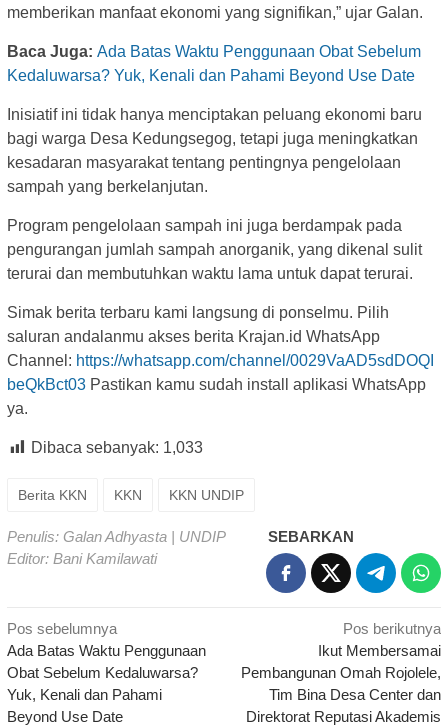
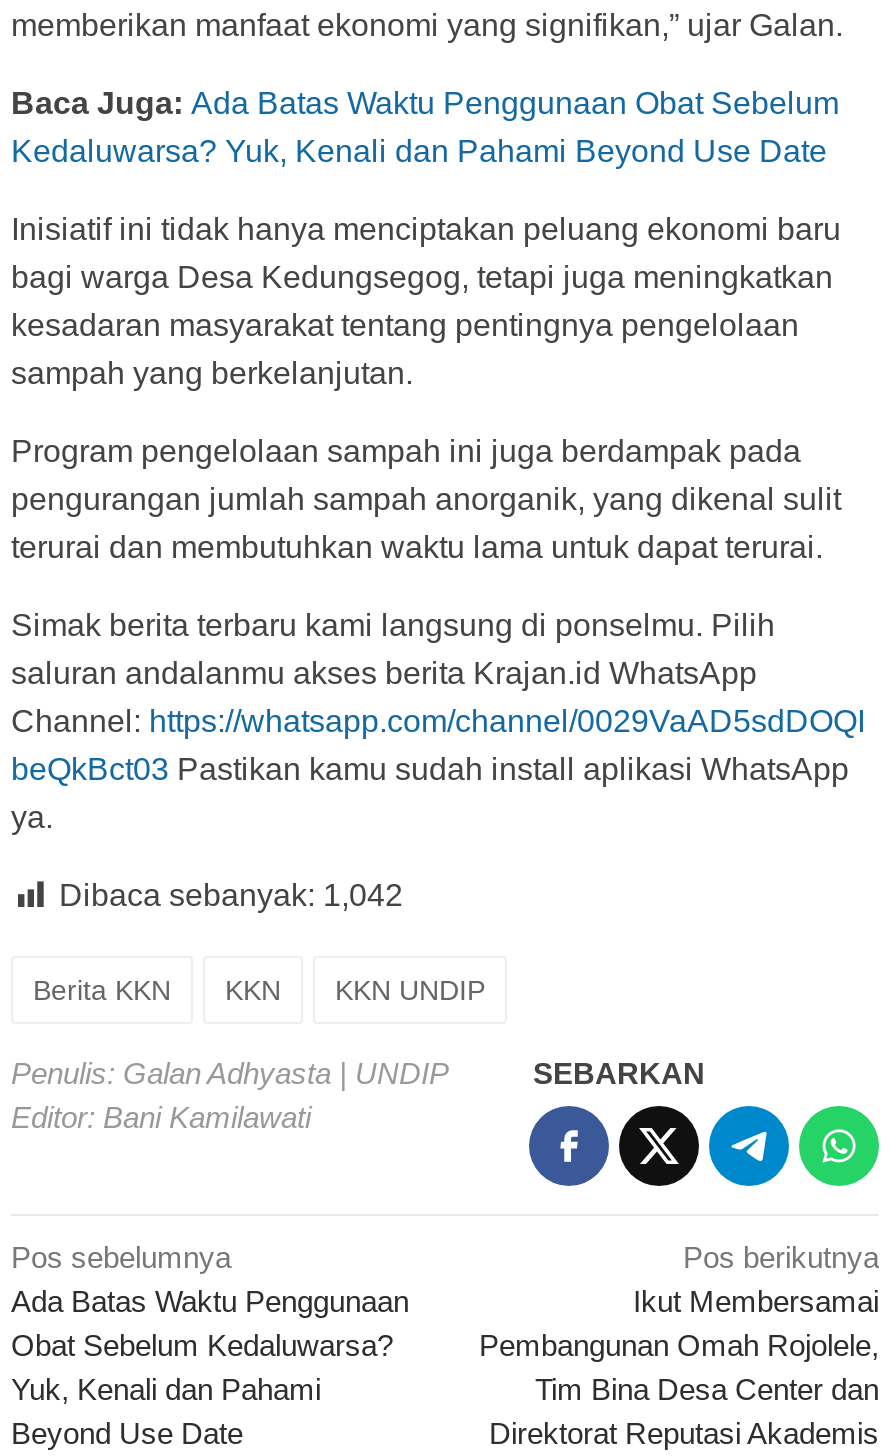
- Dibaca sebanyak: 1,033
+ Dibaca sebanyak: 1,042
